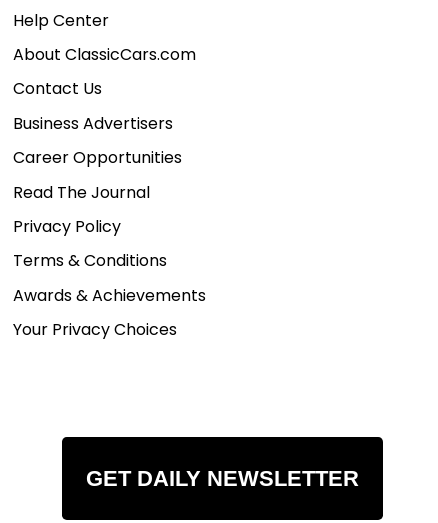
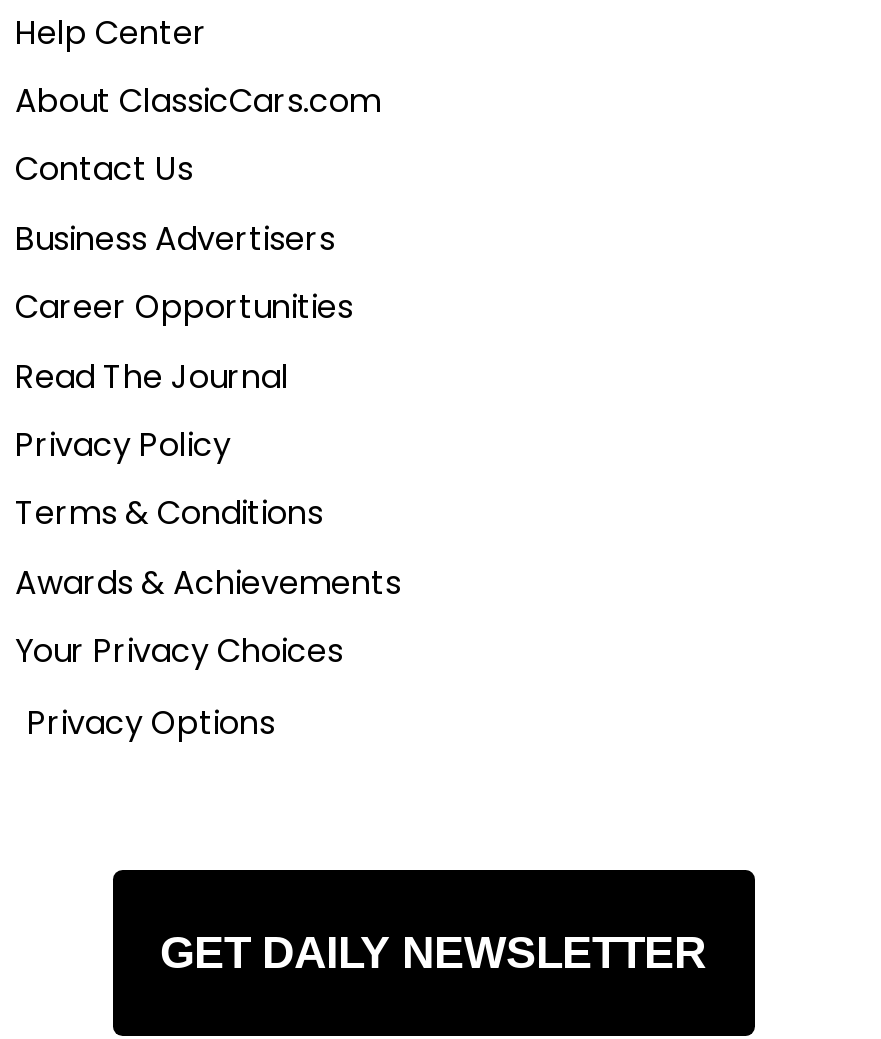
+ Privacy Options
